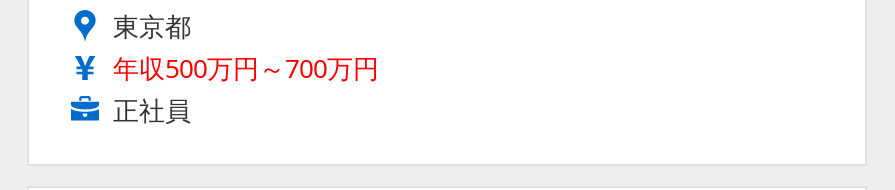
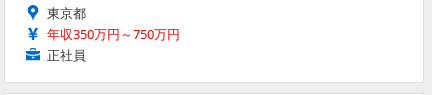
- 年収500万円～700万円
+ 年収350万円～750万円
